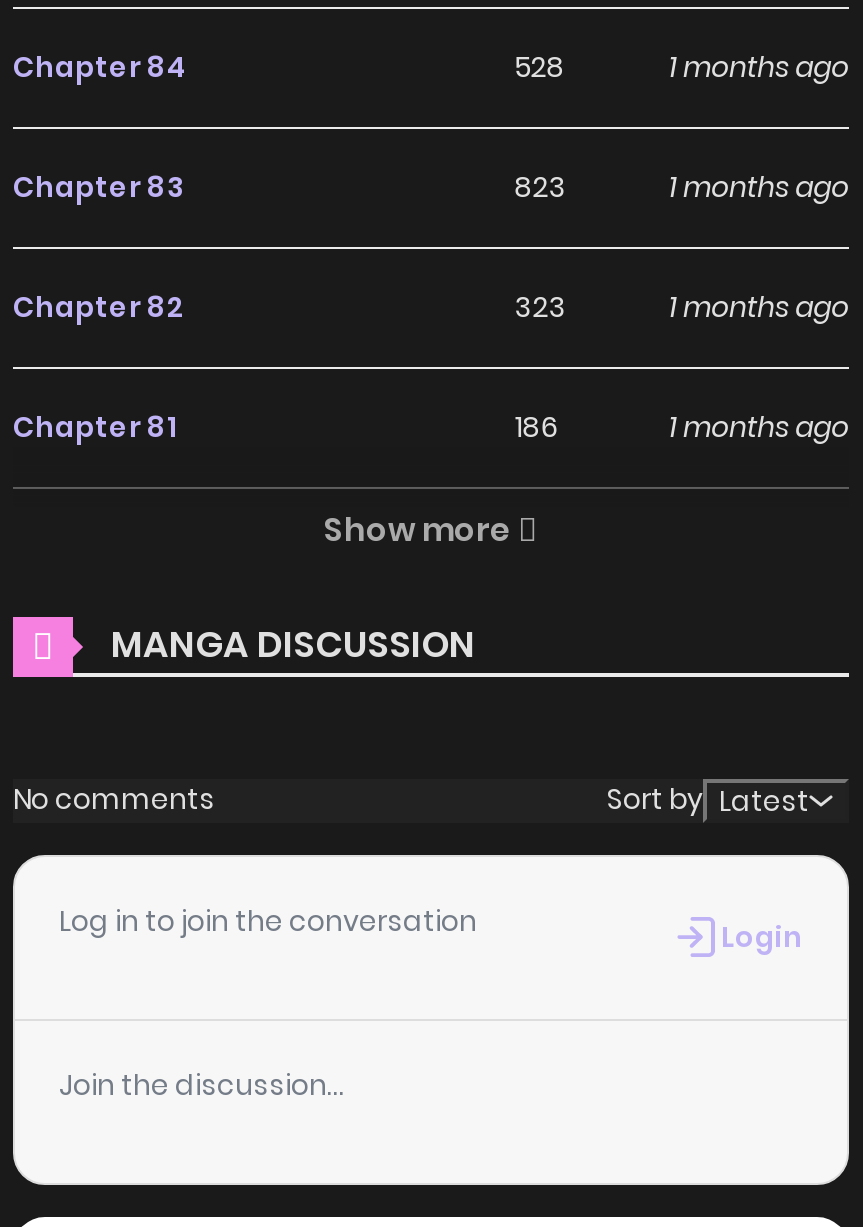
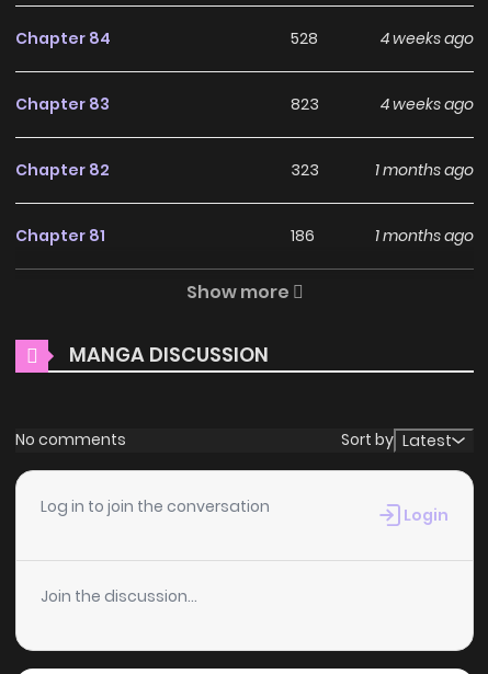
- 1 months ago
+ 4 weeks ago

- 1 months ago
+ 4 weeks ago
